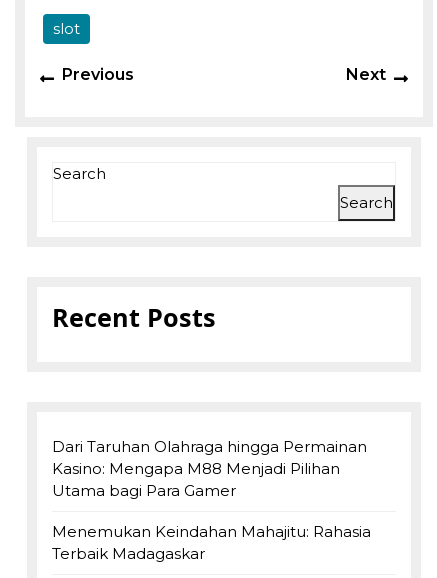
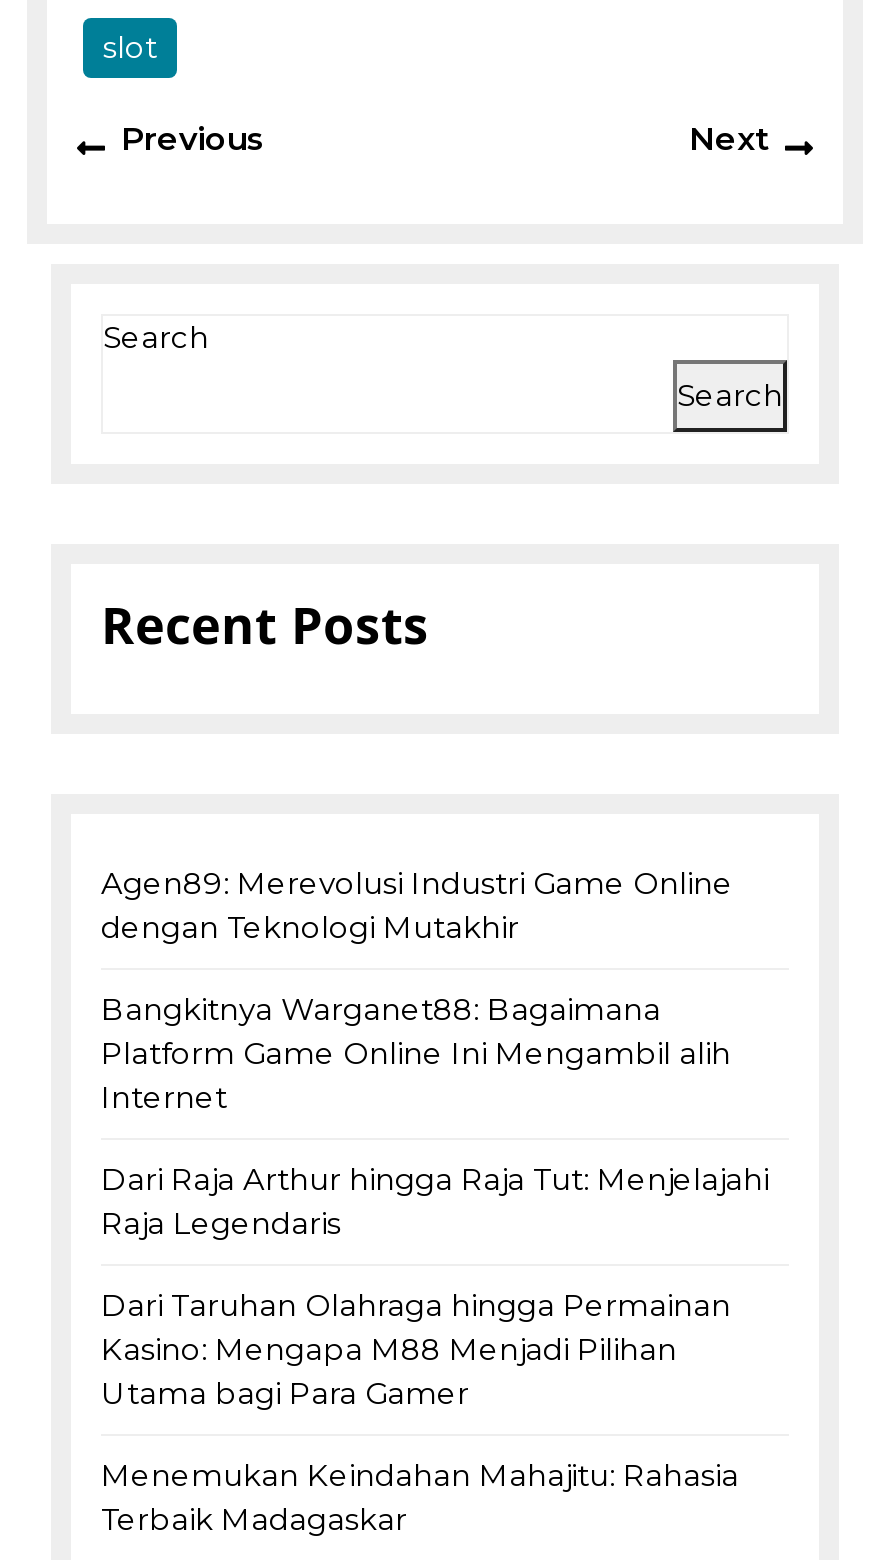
+ Agen89: Merevolusi Industri Game Online
+ dengan Teknologi Mutakhir
+ Bangkitnya Warganet88: Bagaimana
+ Platform Game Online Ini Mengambil alih
+ Internet
+ Dari Raja Arthur hingga Raja Tut: Menjelajahi
+ Raja Legendaris
